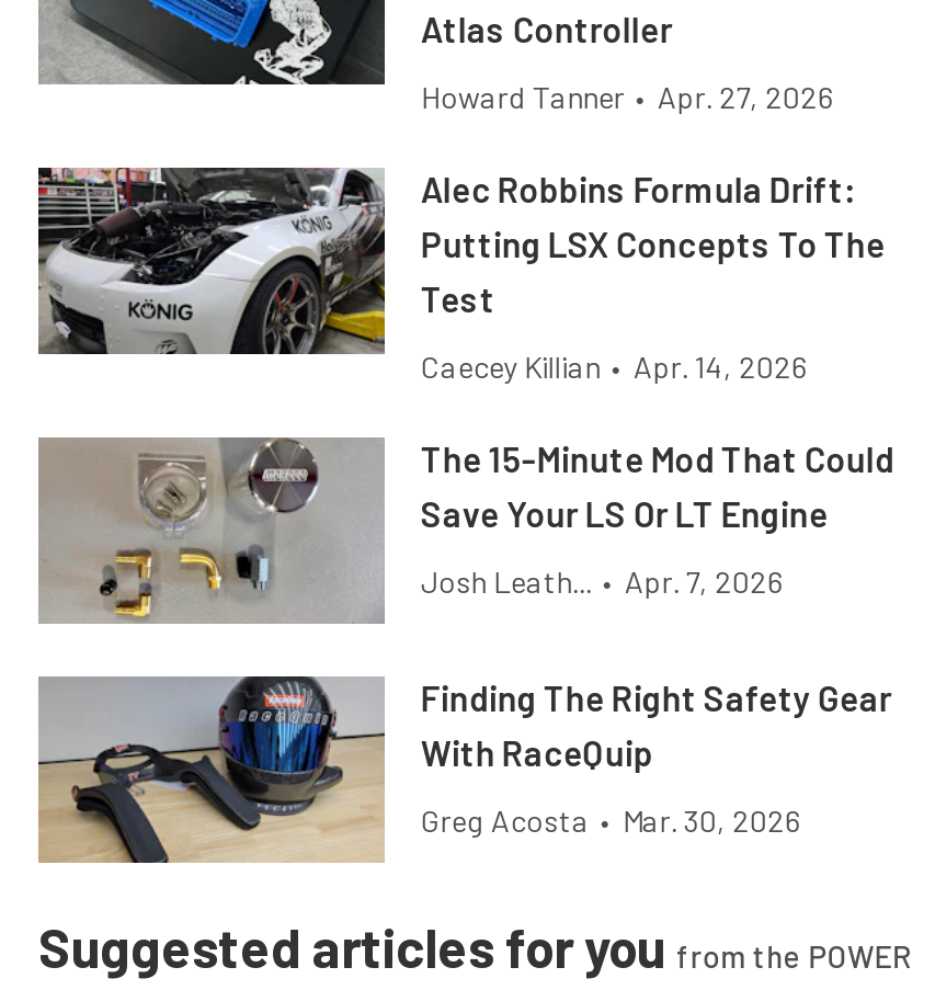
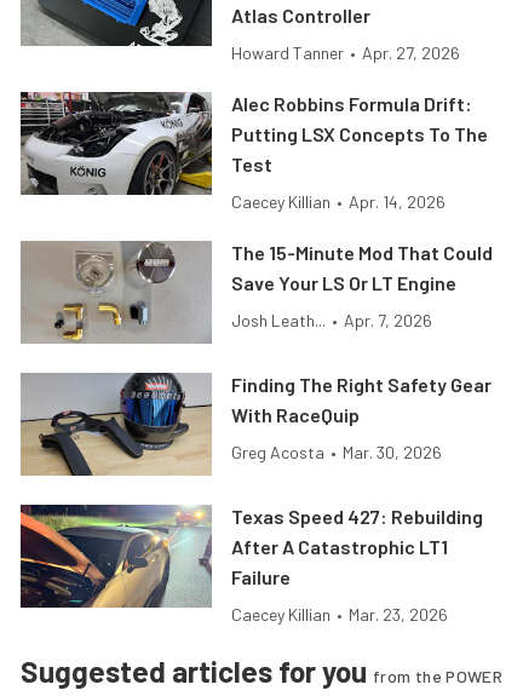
+ [image]
+ Texas Speed 427: Rebuilding
+ After A Catastrophic LT1
+ Failure
+ Caecey Killian • Mar. 23, 2026
